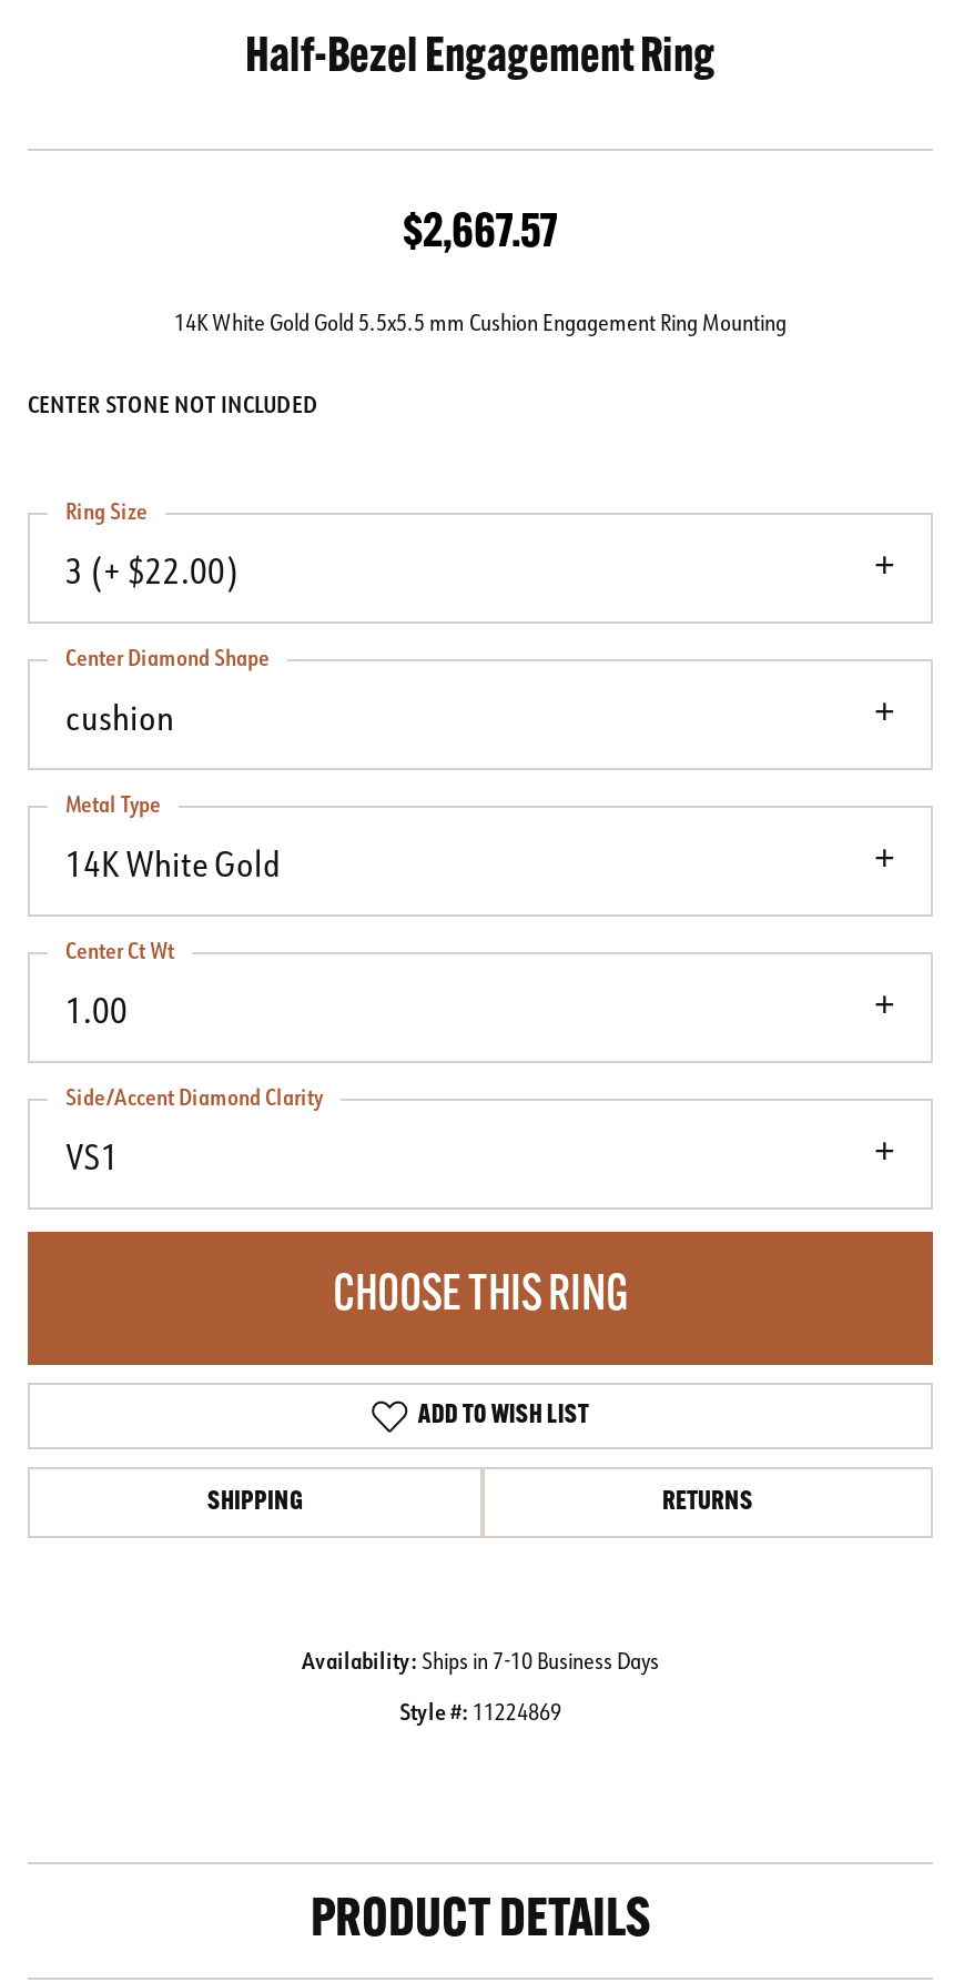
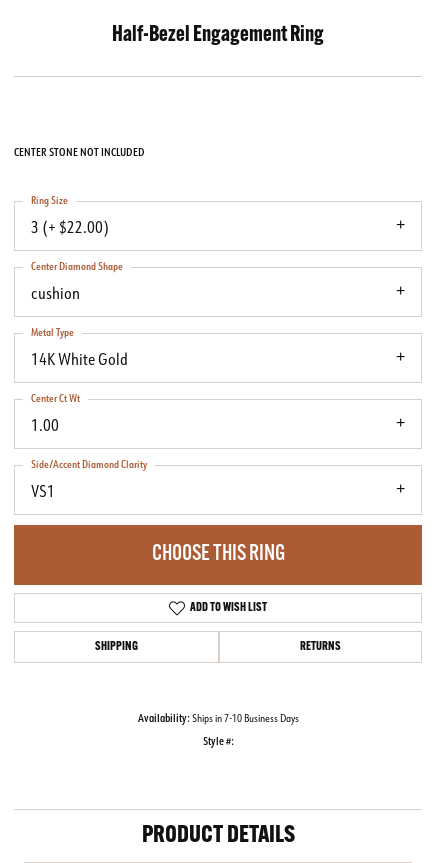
- $2,667.57
- 14K White Gold Gold 5.5x5.5 mm Cushion Engagement Ring Mounting

- Style #: 11224869
+ Style #:
